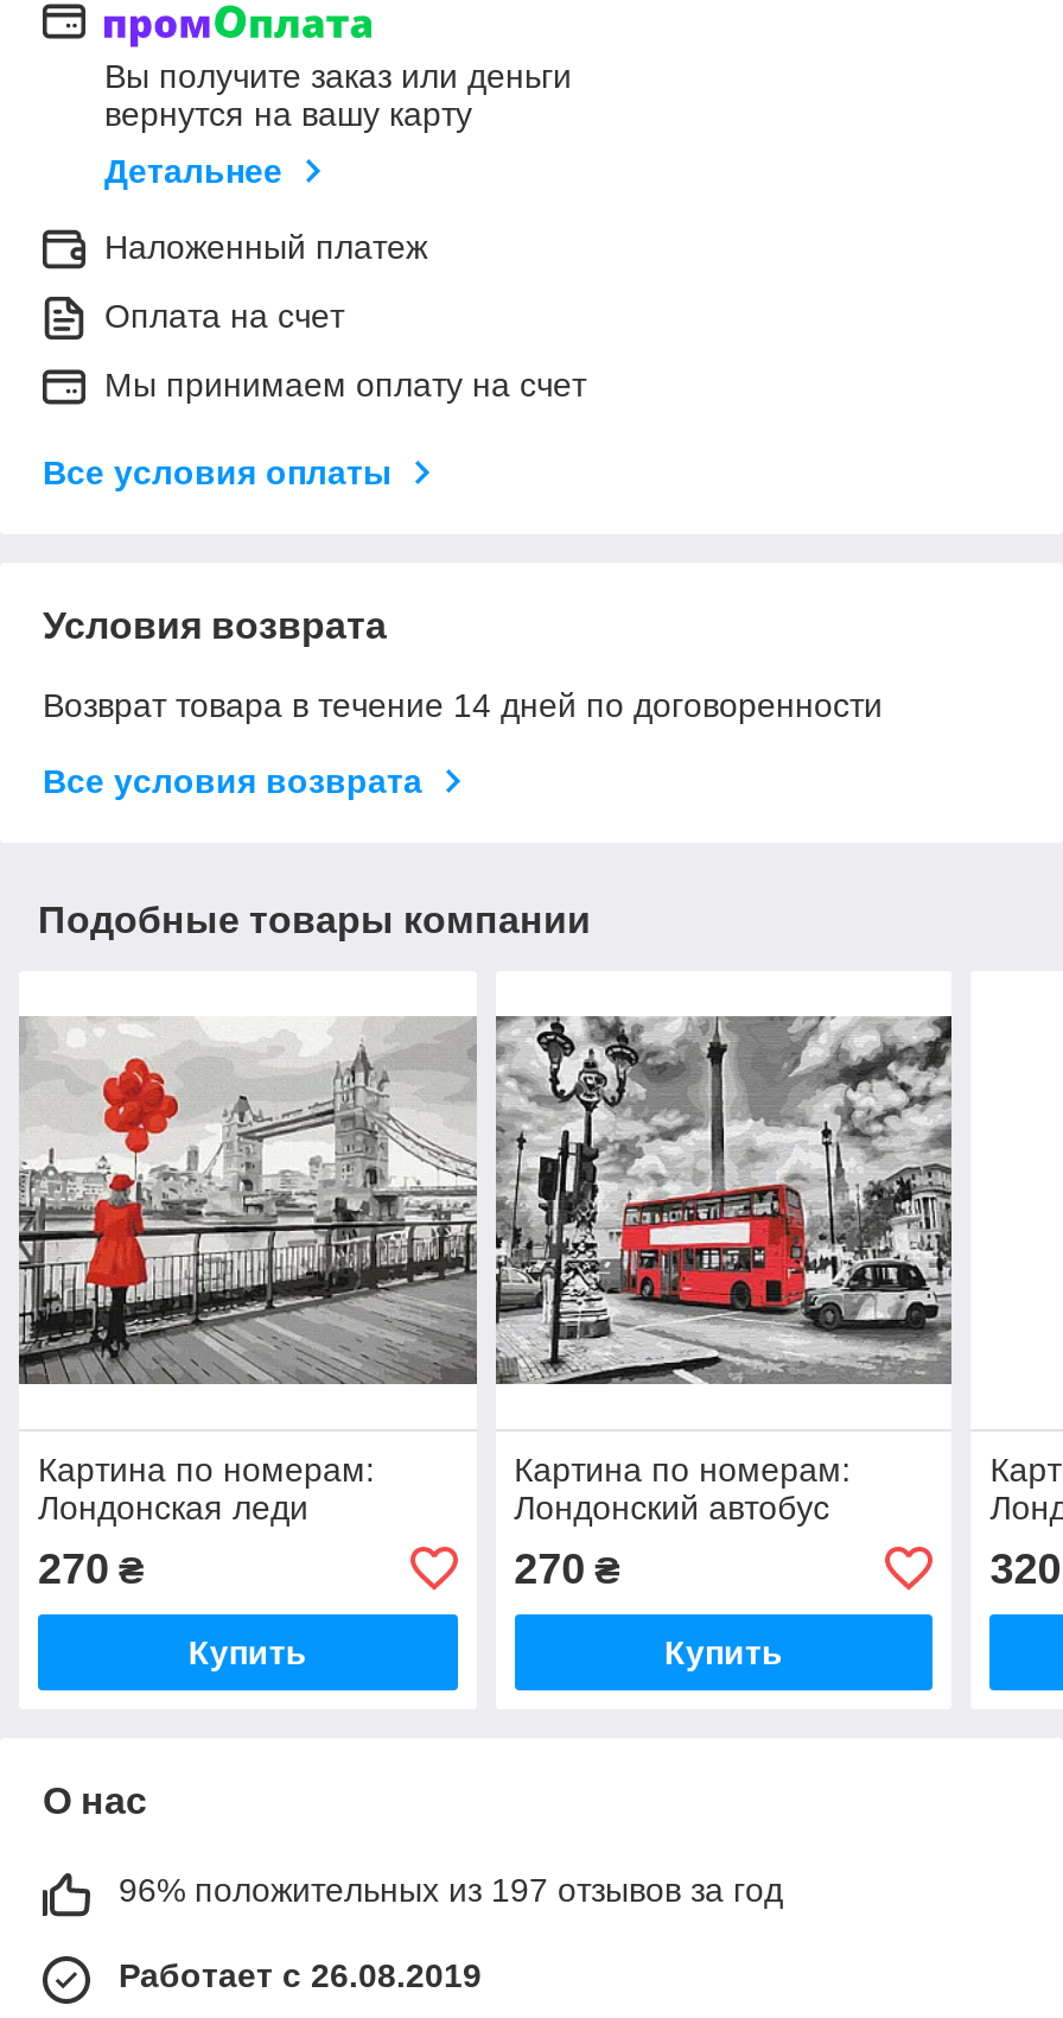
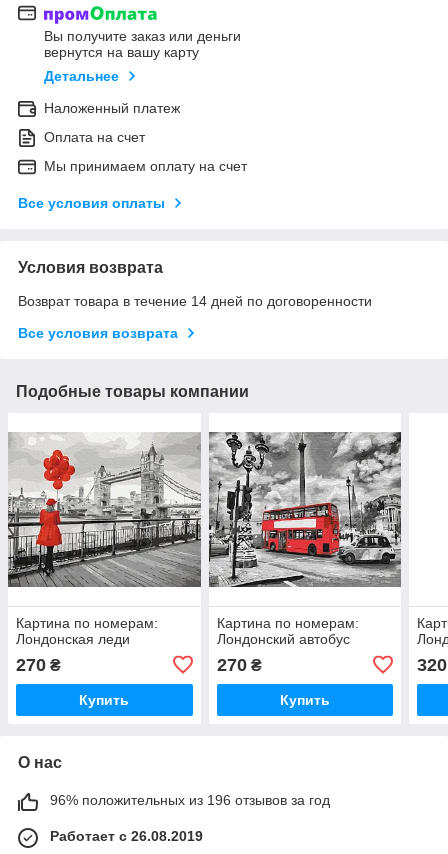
- 96% положительных из 197 отзывов за год
+ 96% положительных из 196 отзывов за год
